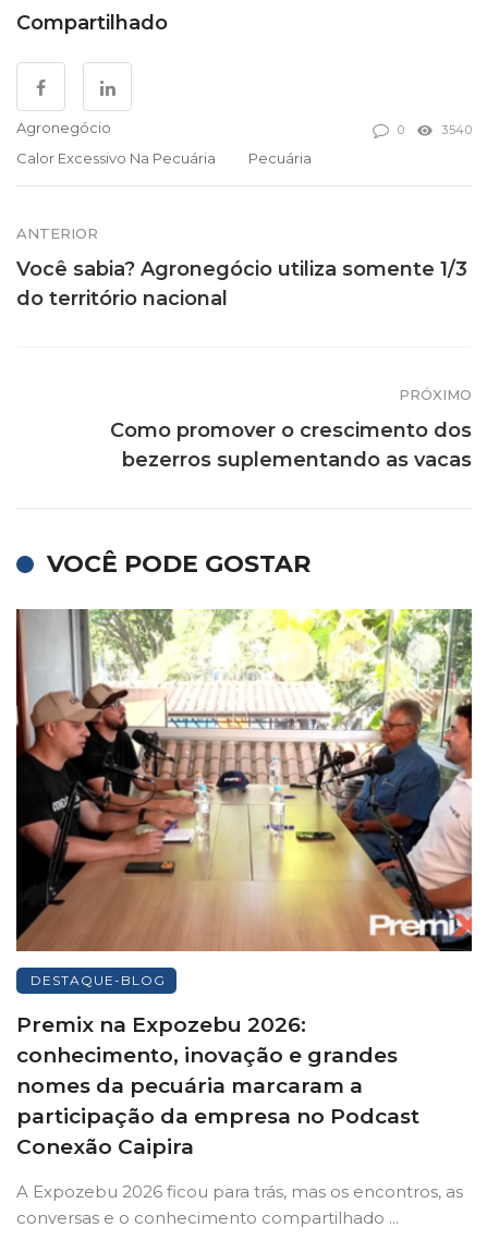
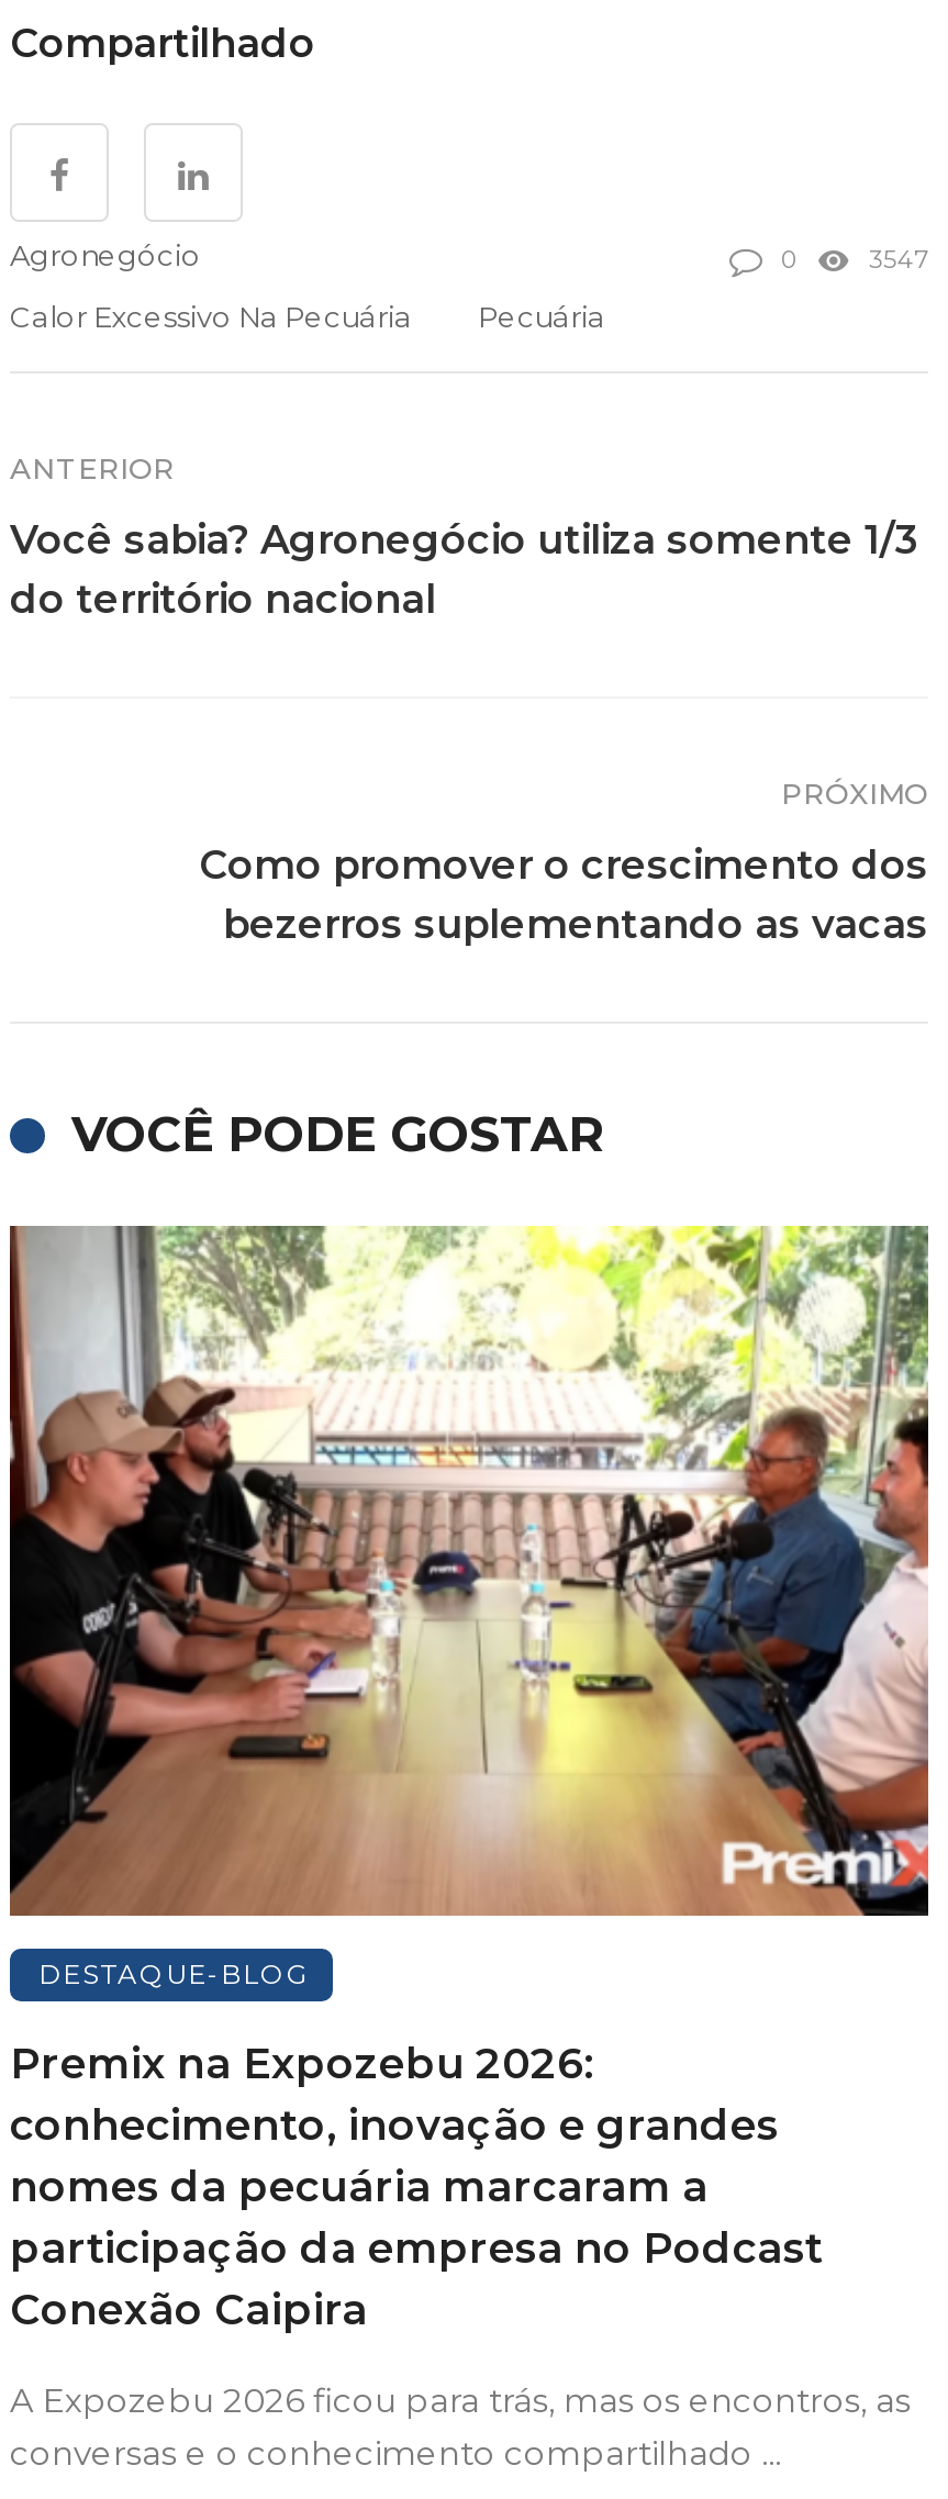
- 3540
+ 3547
